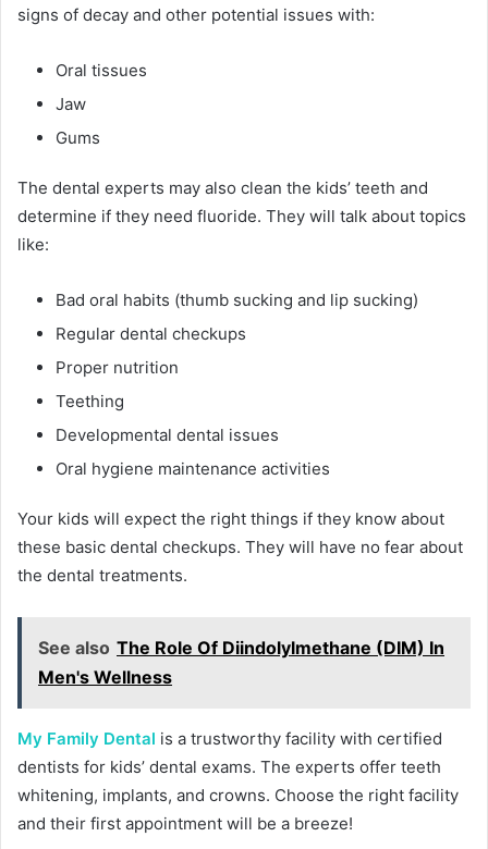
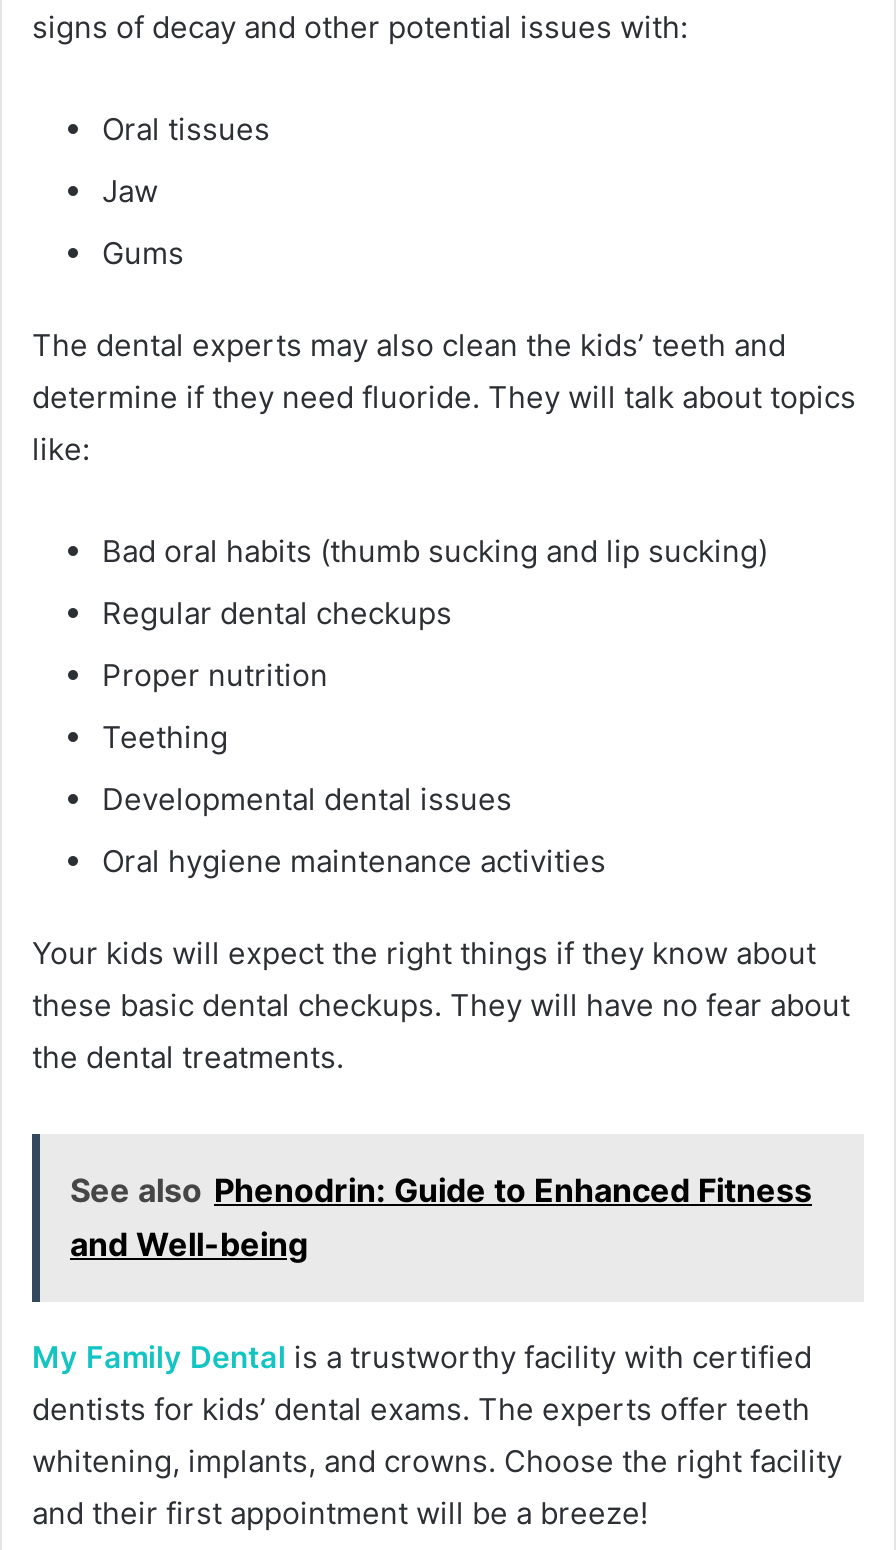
- See also The Role Of Diindolylmethane (DIM) In
- Men's Wellness
+ See also Phenodrin: Guide to Enhanced Fitness
+ and Well-being
